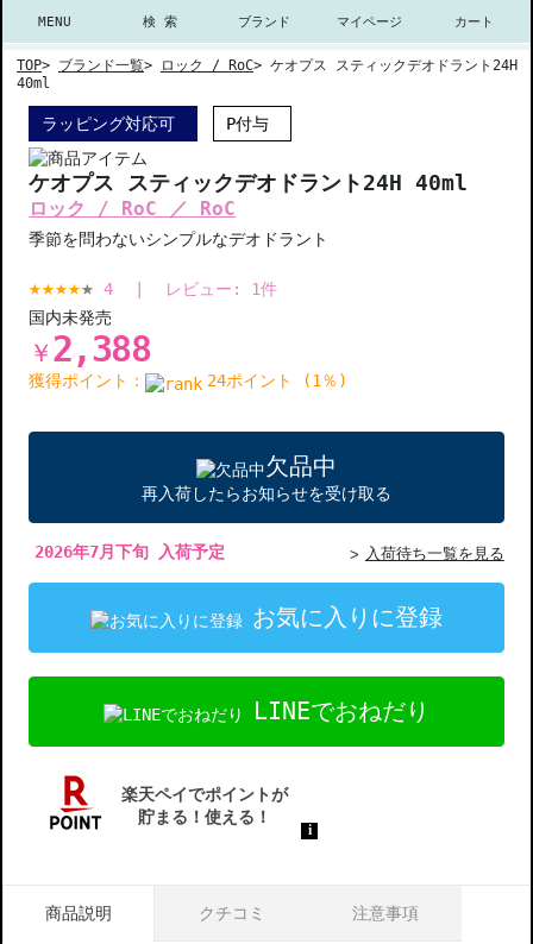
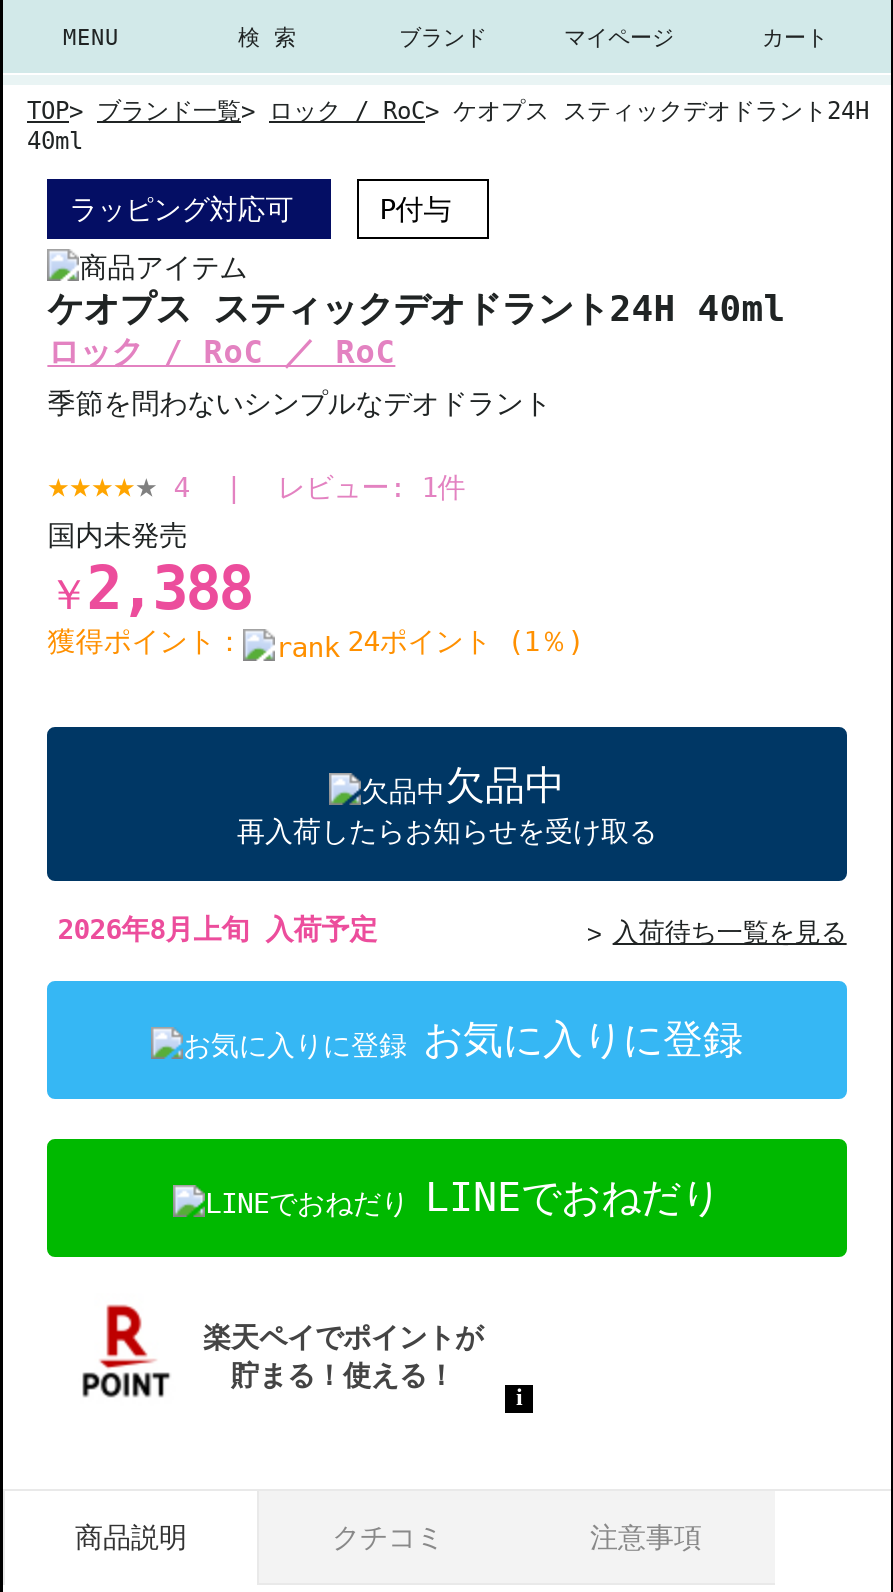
- 2026年7月下旬 入荷予定
+ 2026年8月上旬 入荷予定
